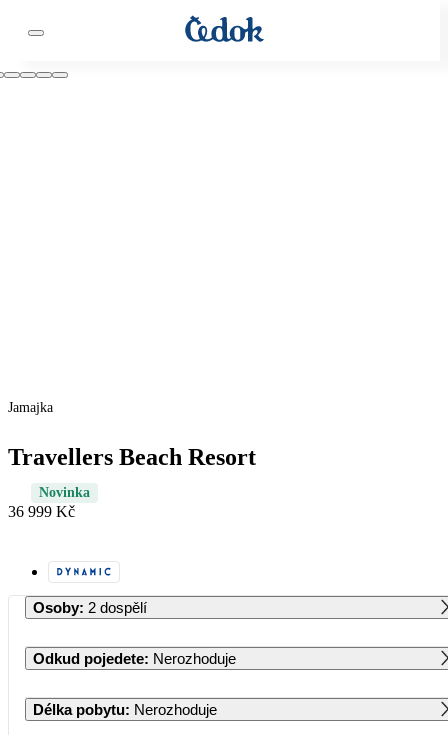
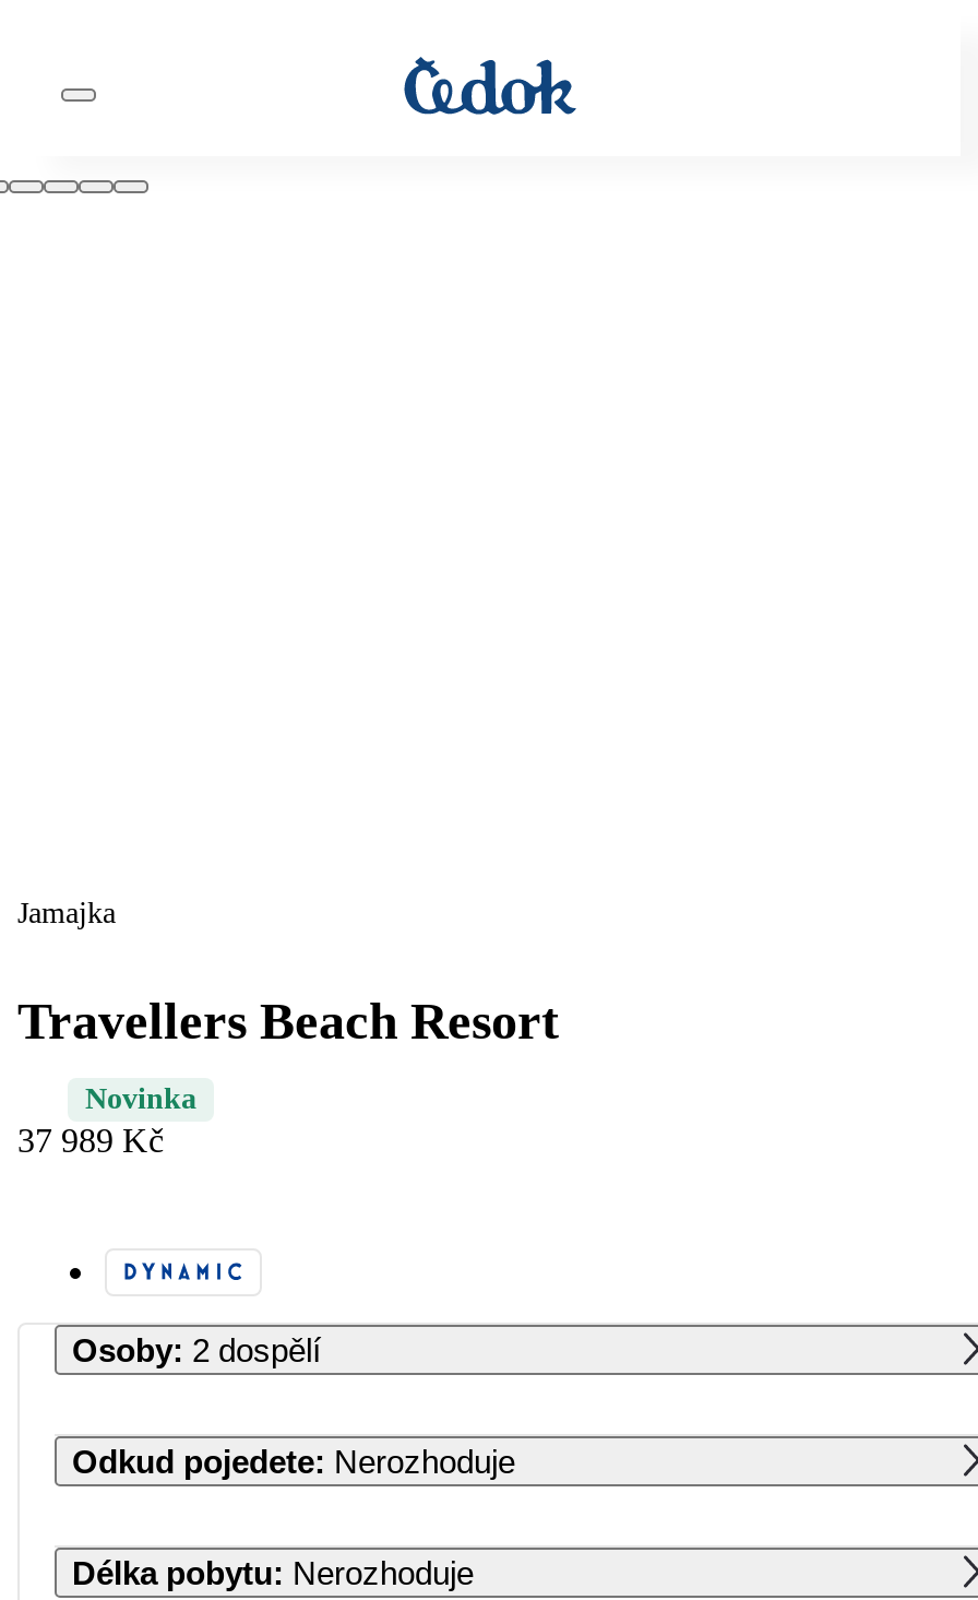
- 36 999 Kč
+ 37 989 Kč
